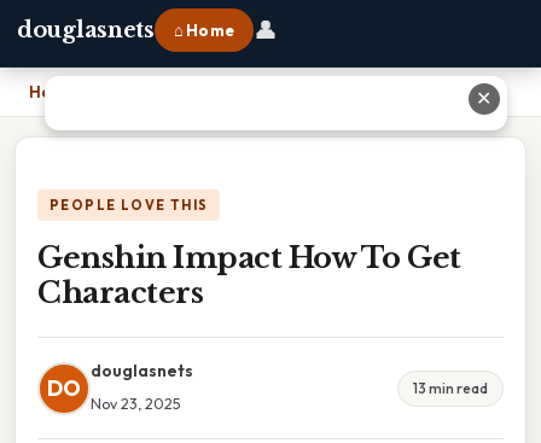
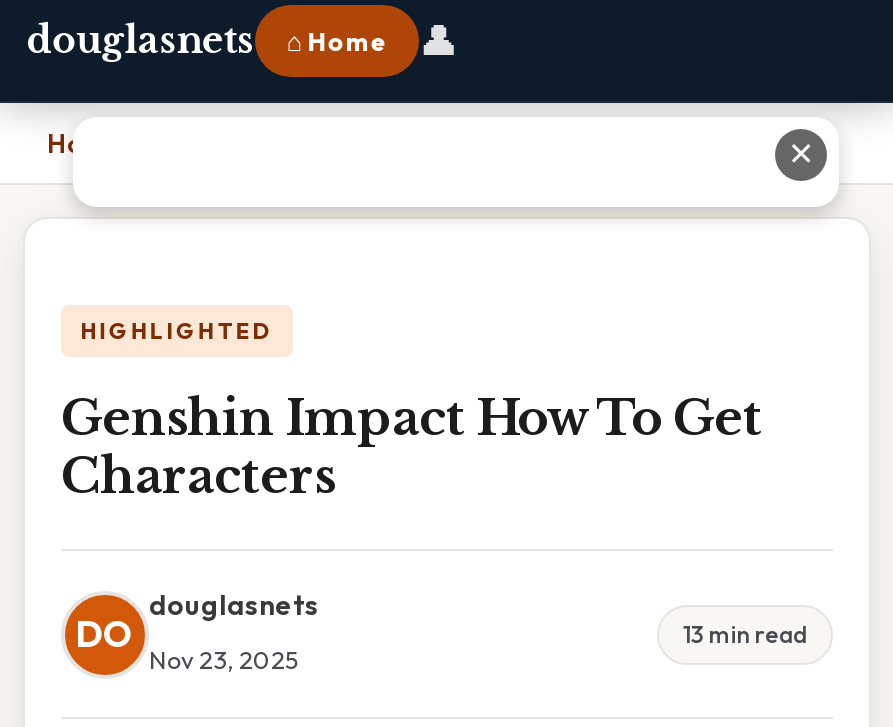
- PEOPLE LOVE THIS
+ HIGHLIGHTED
